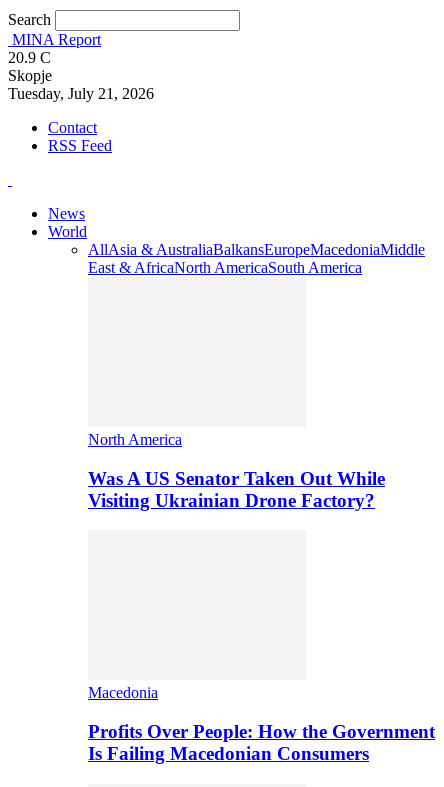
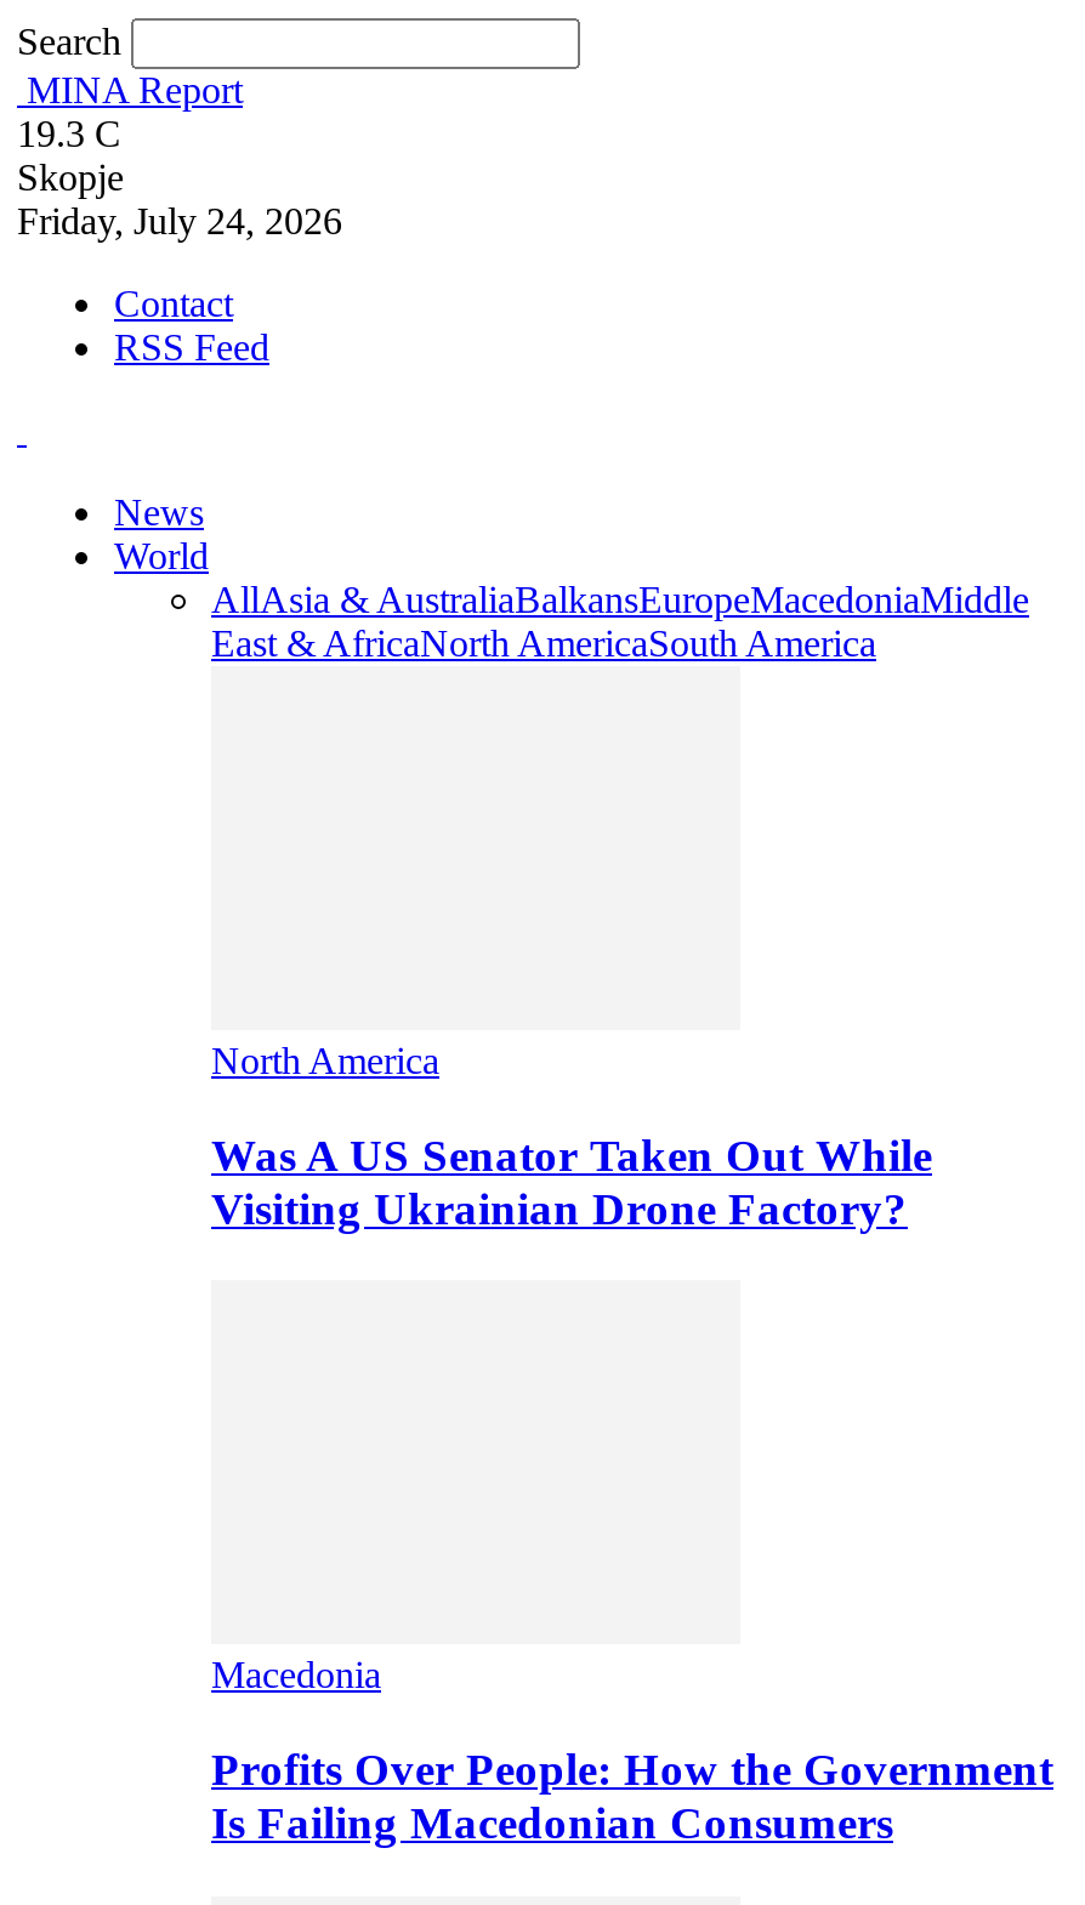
- 20.9 C
+ 19.3 C

- Tuesday, July 21, 2026
+ Friday, July 24, 2026
